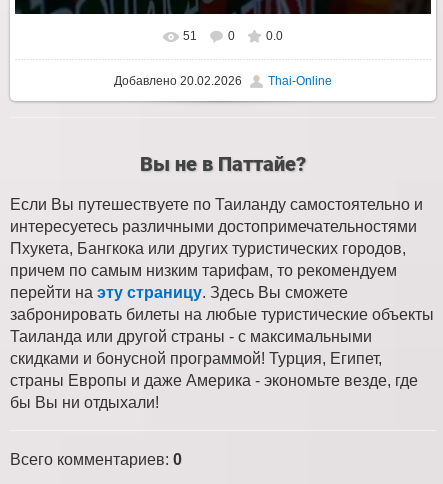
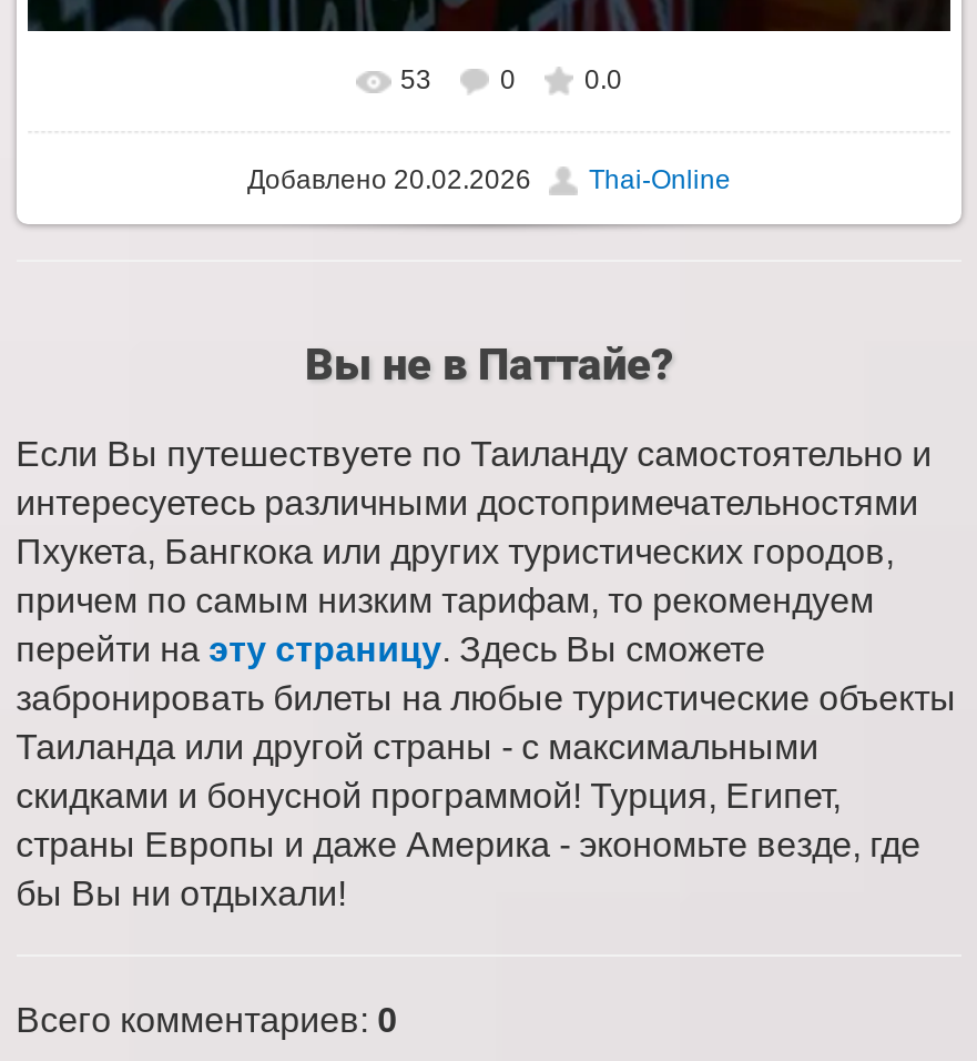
- 51
+ 53
